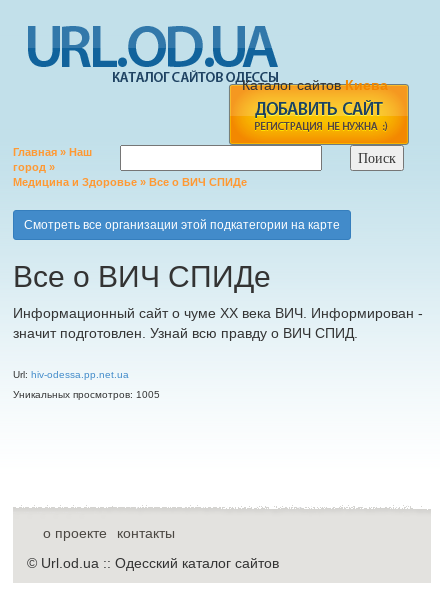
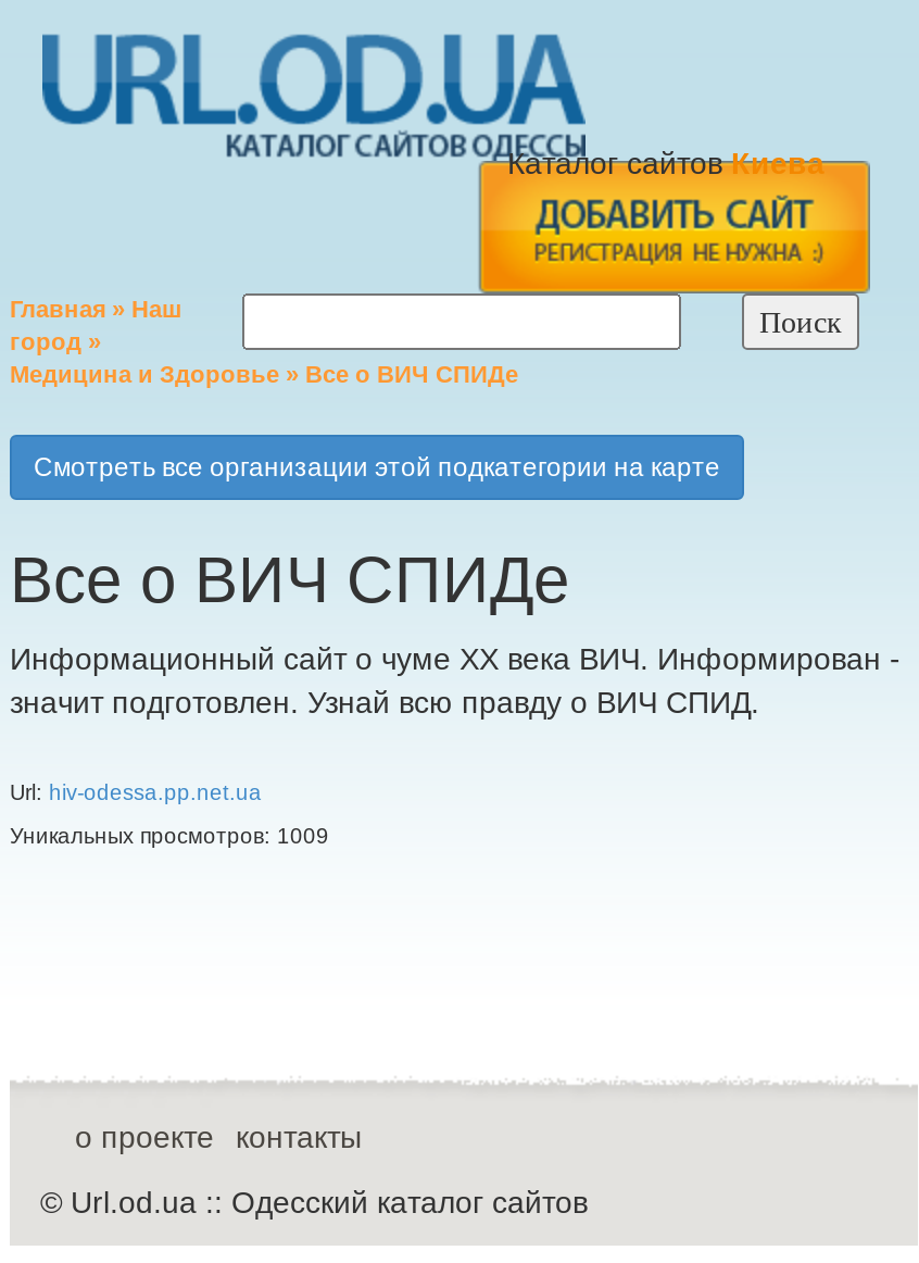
- Уникальных просмотров: 1005
+ Уникальных просмотров: 1009
